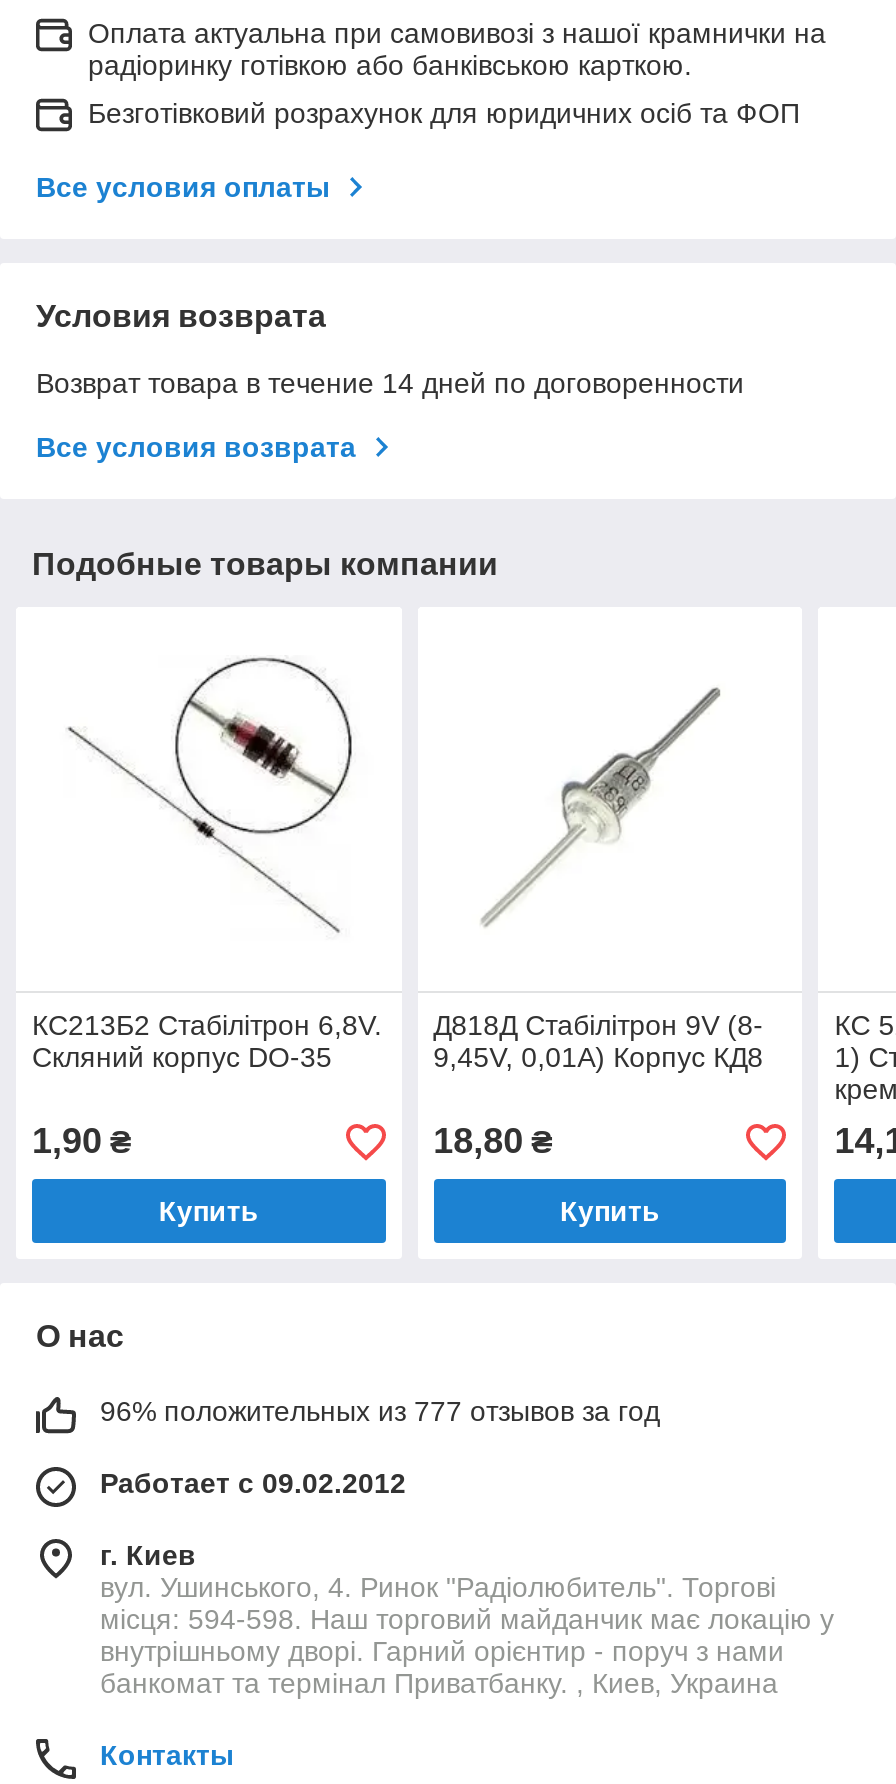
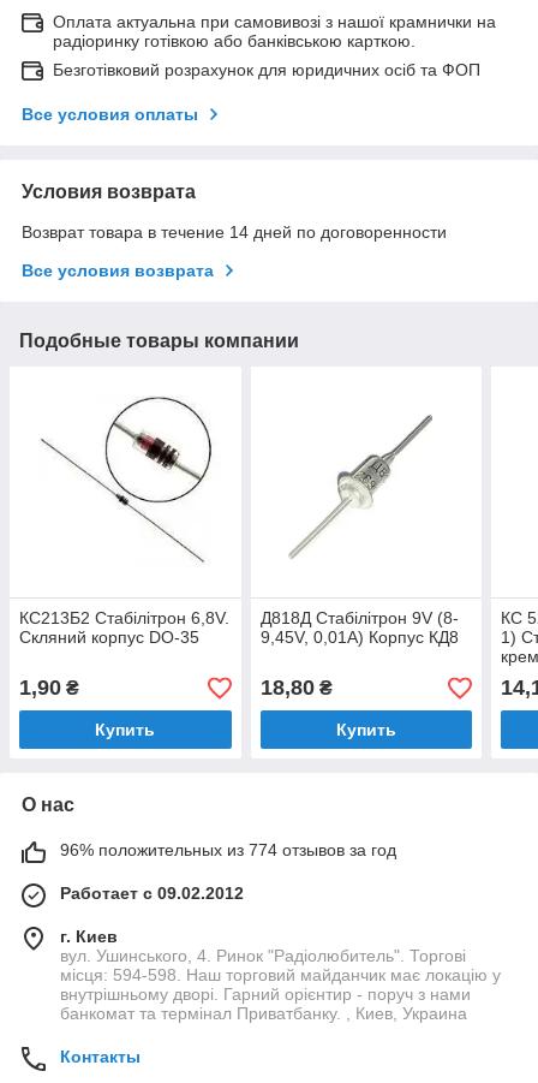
- 96% положительных из 777 отзывов за год
+ 96% положительных из 774 отзывов за год
